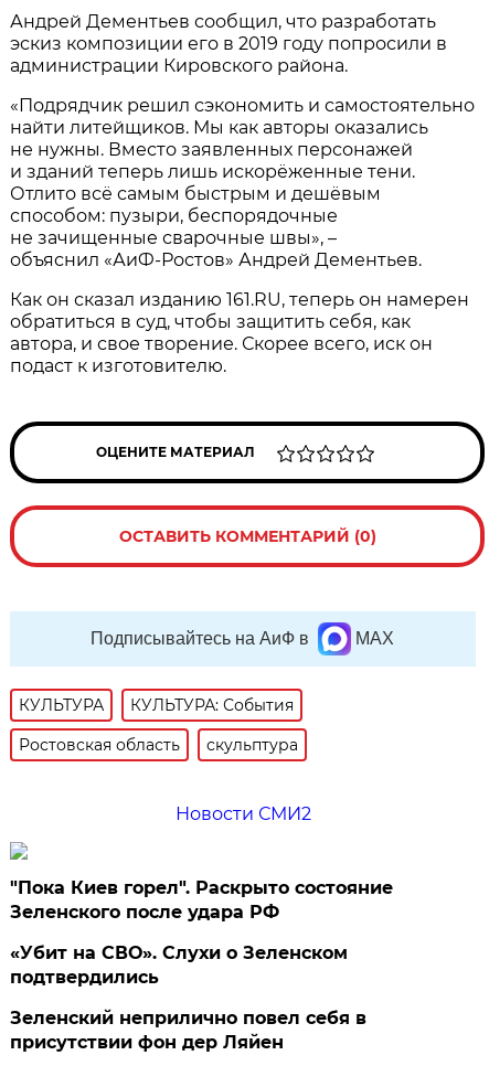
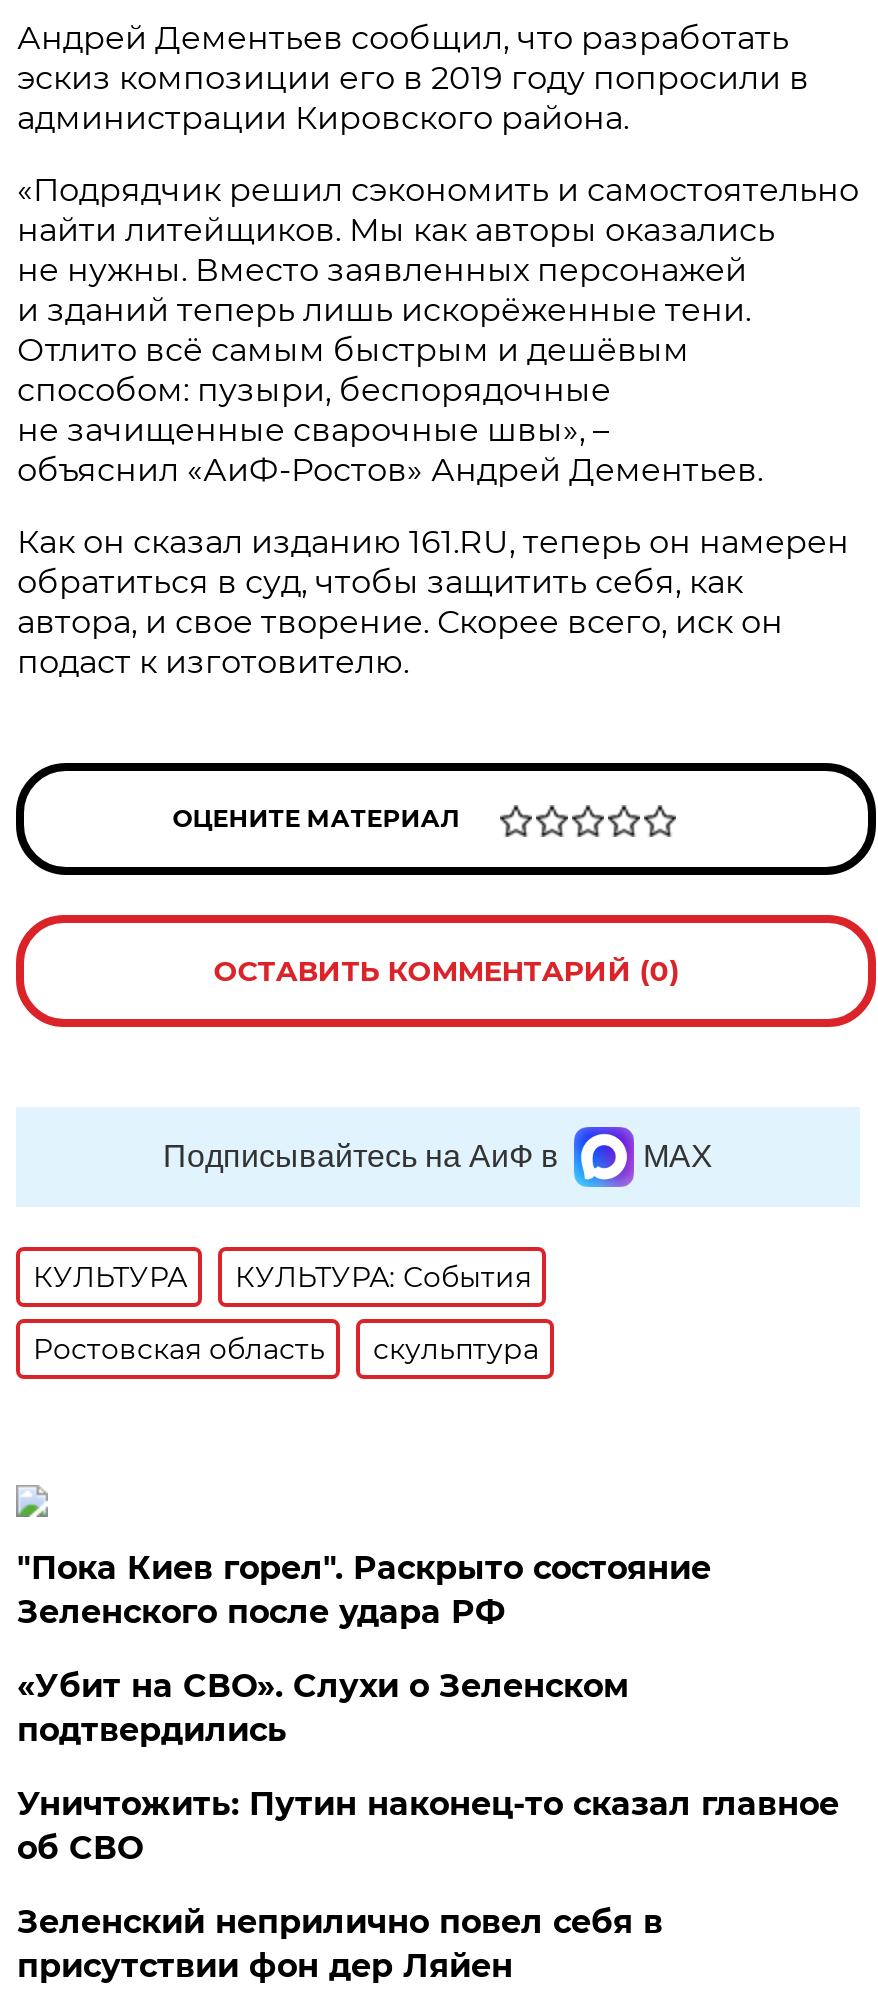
- Новости СМИ2

moved up: "Пока Киев горел". Раскрыто состояние | Зеленского после удара РФ | «Убит на СВО». Слухи о Зеленском | подтвердились

+ Уничтожить: Путин наконец-то сказал главное
+ об СВО
